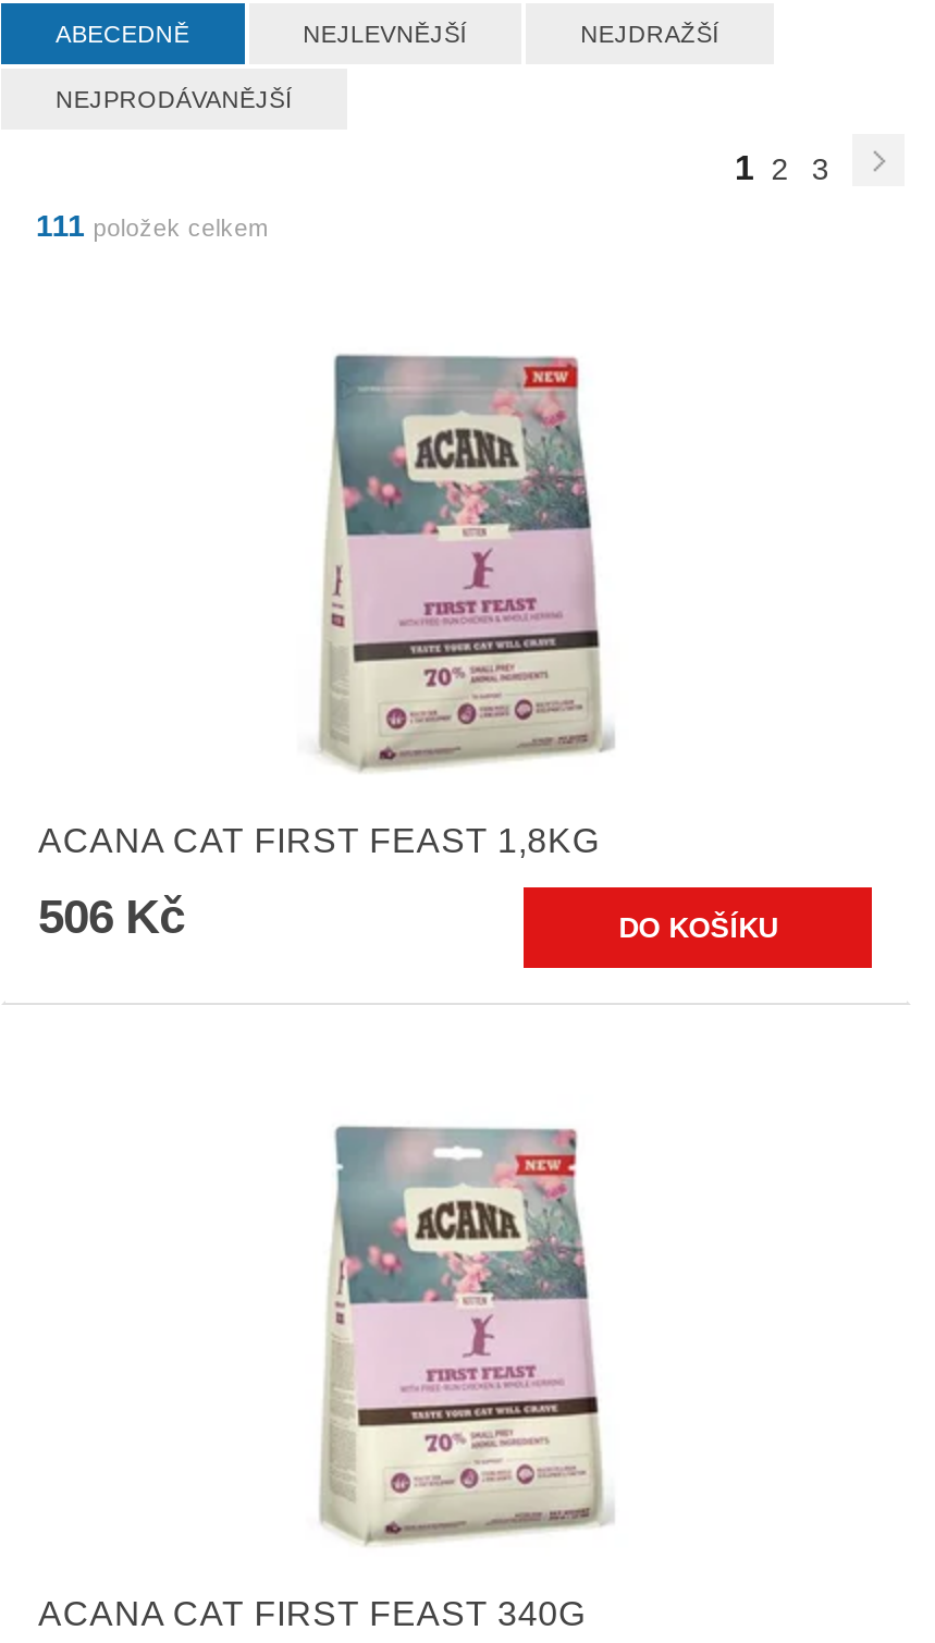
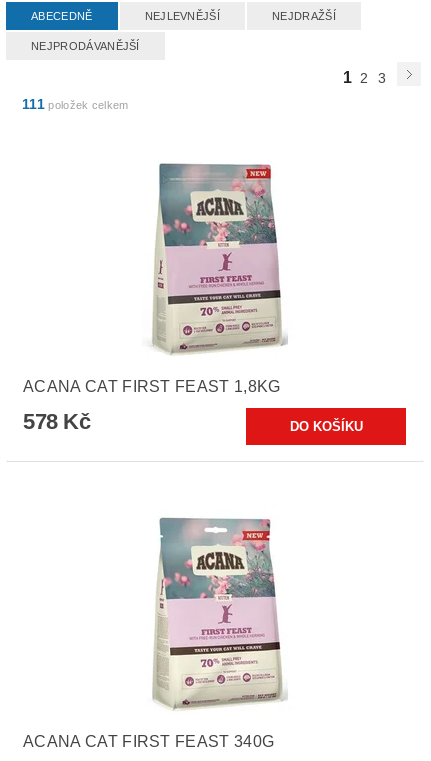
- 506 Kč
+ 578 Kč
